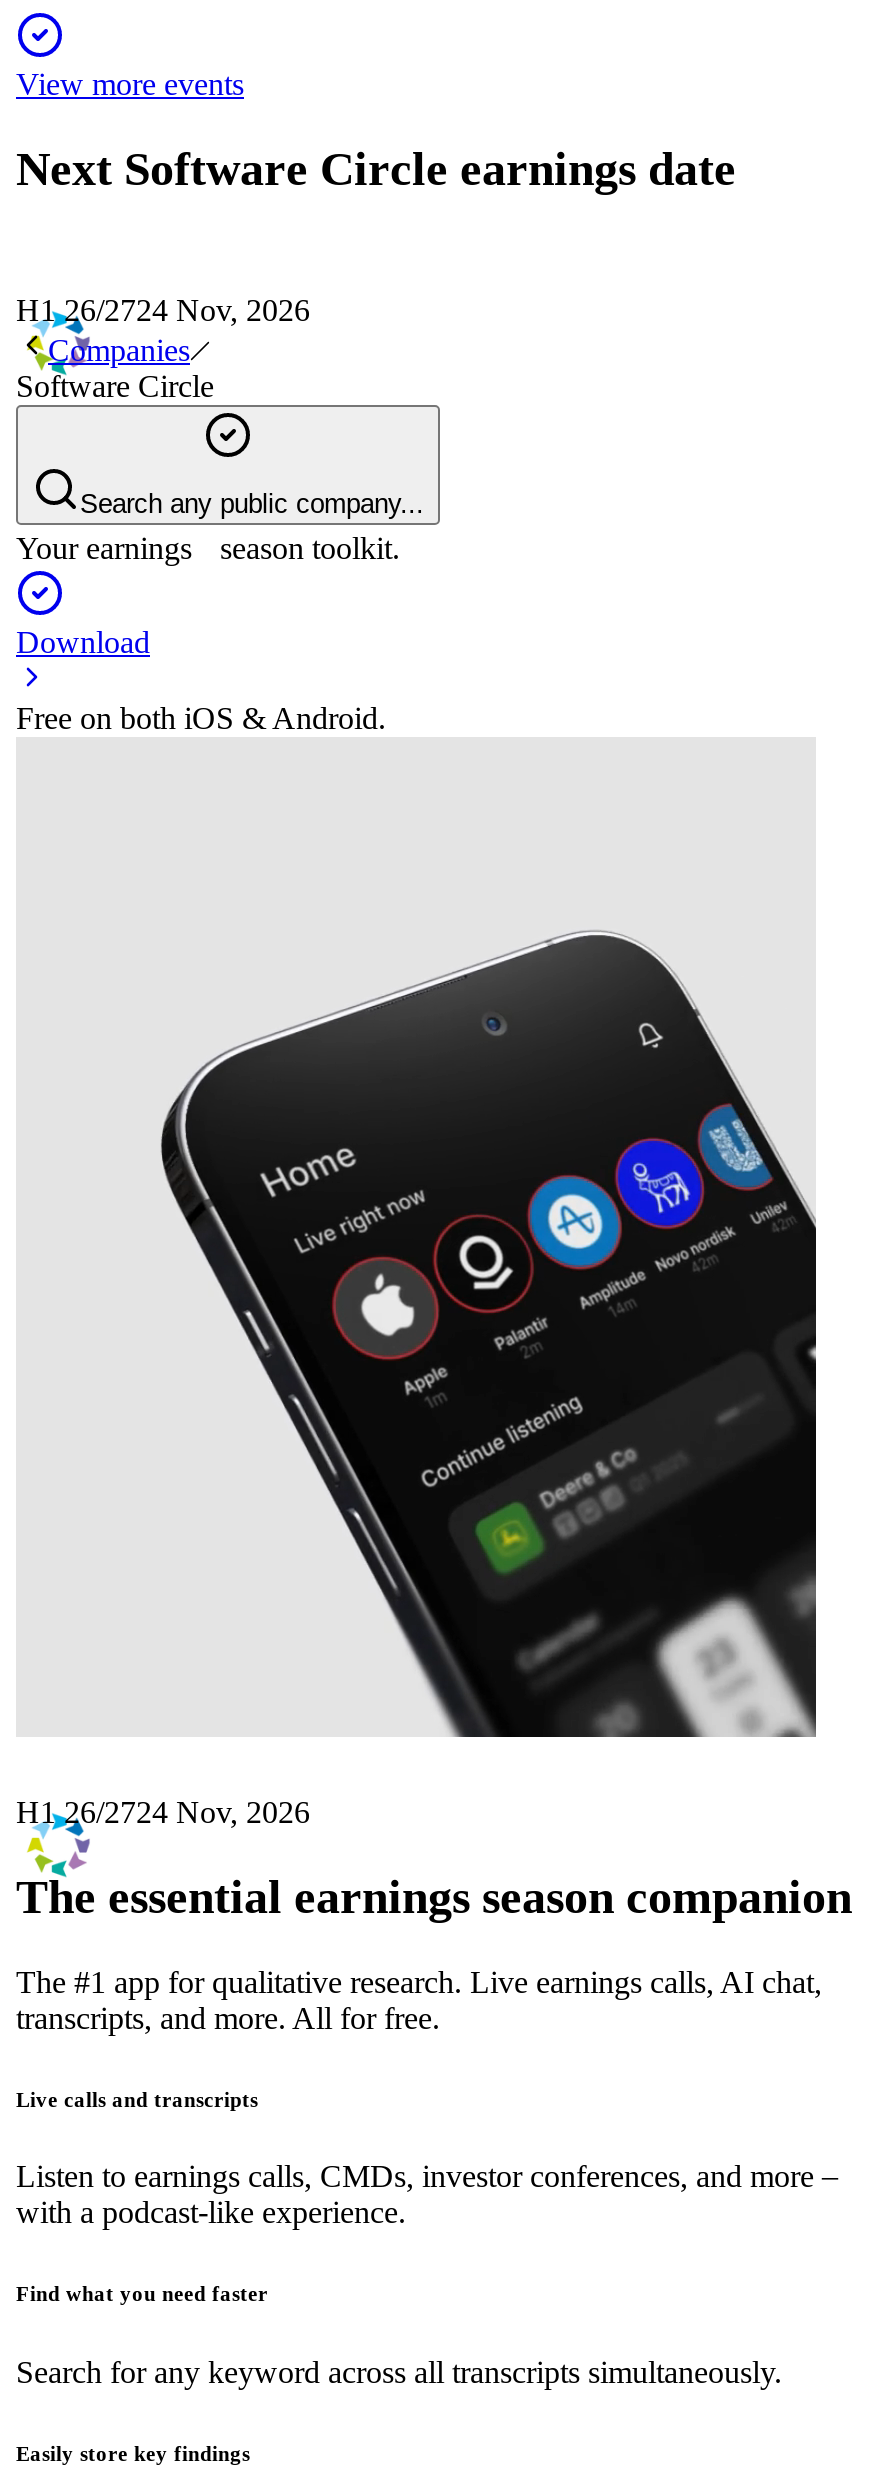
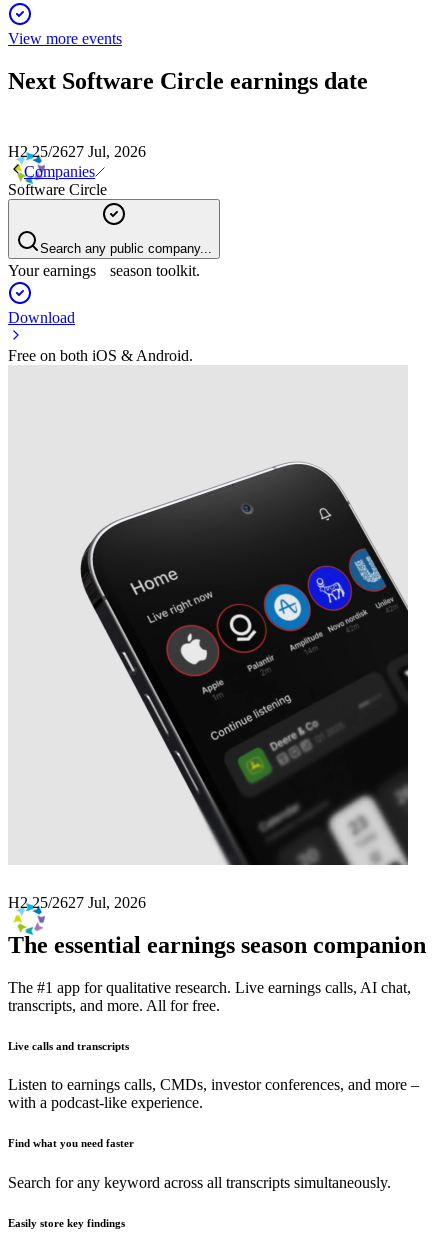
- H1 26/2724 Nov, 2026
+ H2 25/2627 Jul, 2026

- H1 26/2724 Nov, 2026
+ H2 25/2627 Jul, 2026
